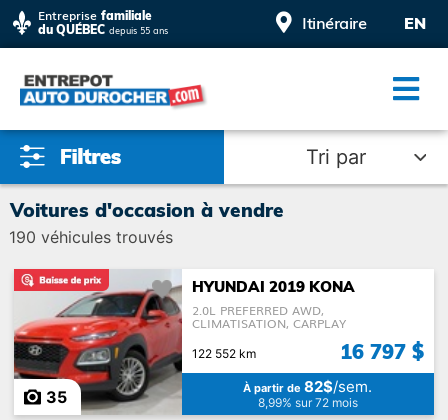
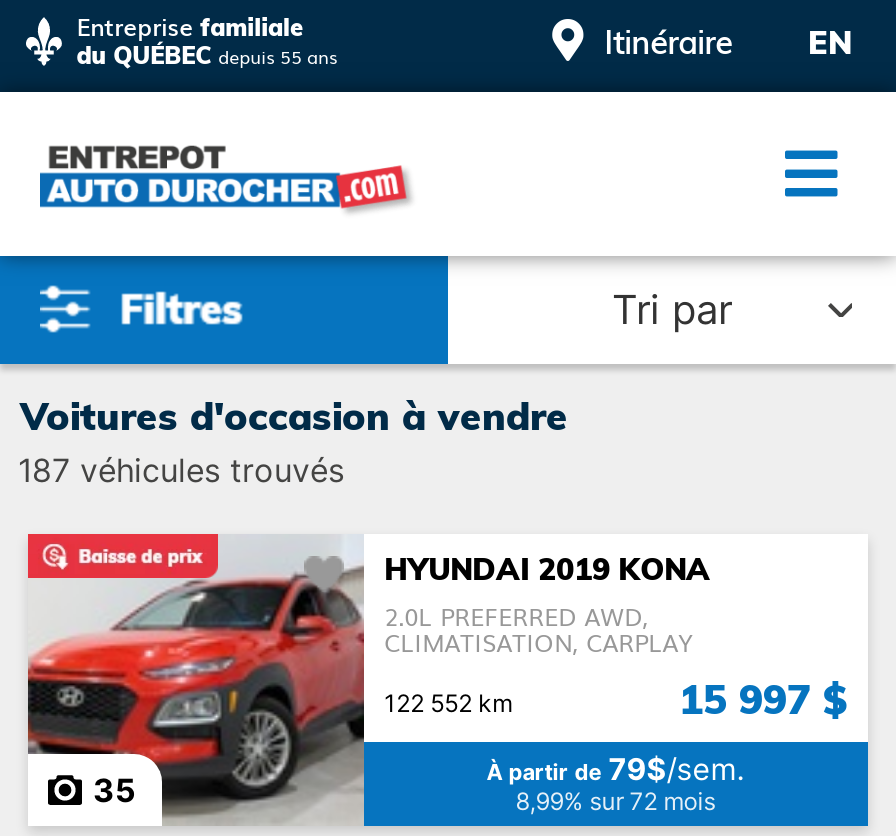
- 190 véhicules trouvés
+ 187 véhicules trouvés

- 16 797 $
+ 15 997 $

- À partir de 82$/sem.
+ À partir de 79$/sem.
